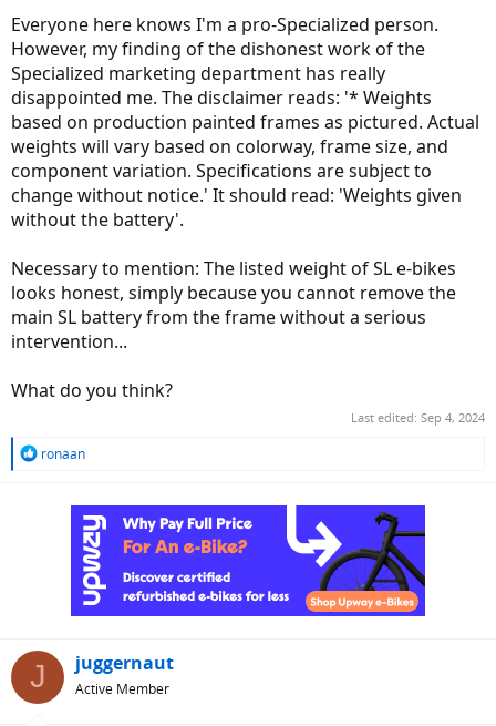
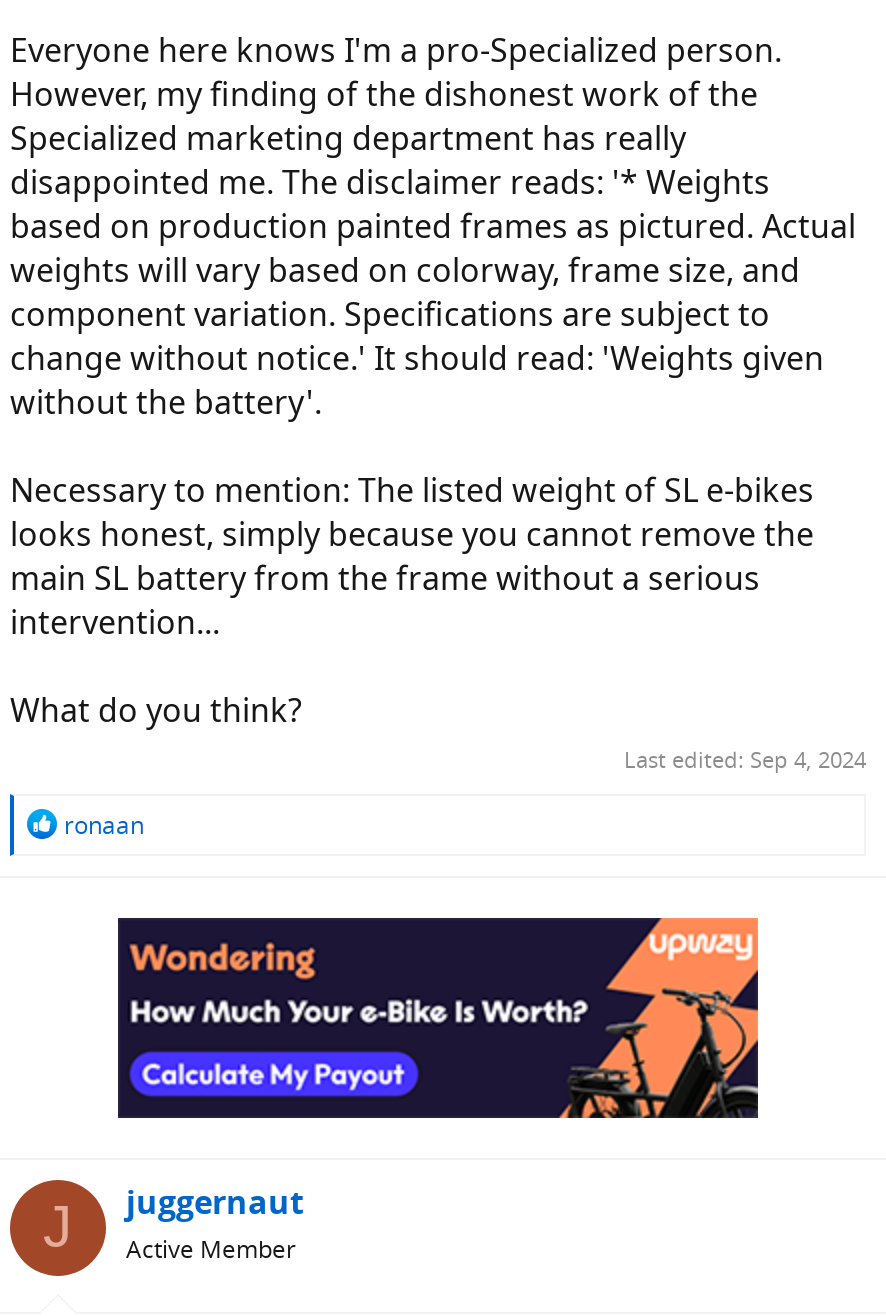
- [image]
+ [image]
